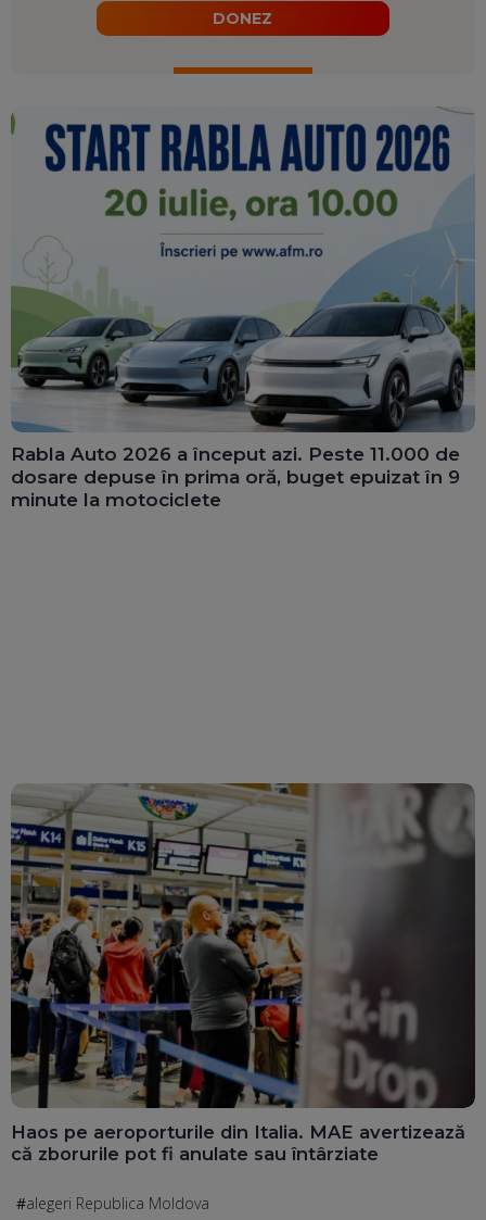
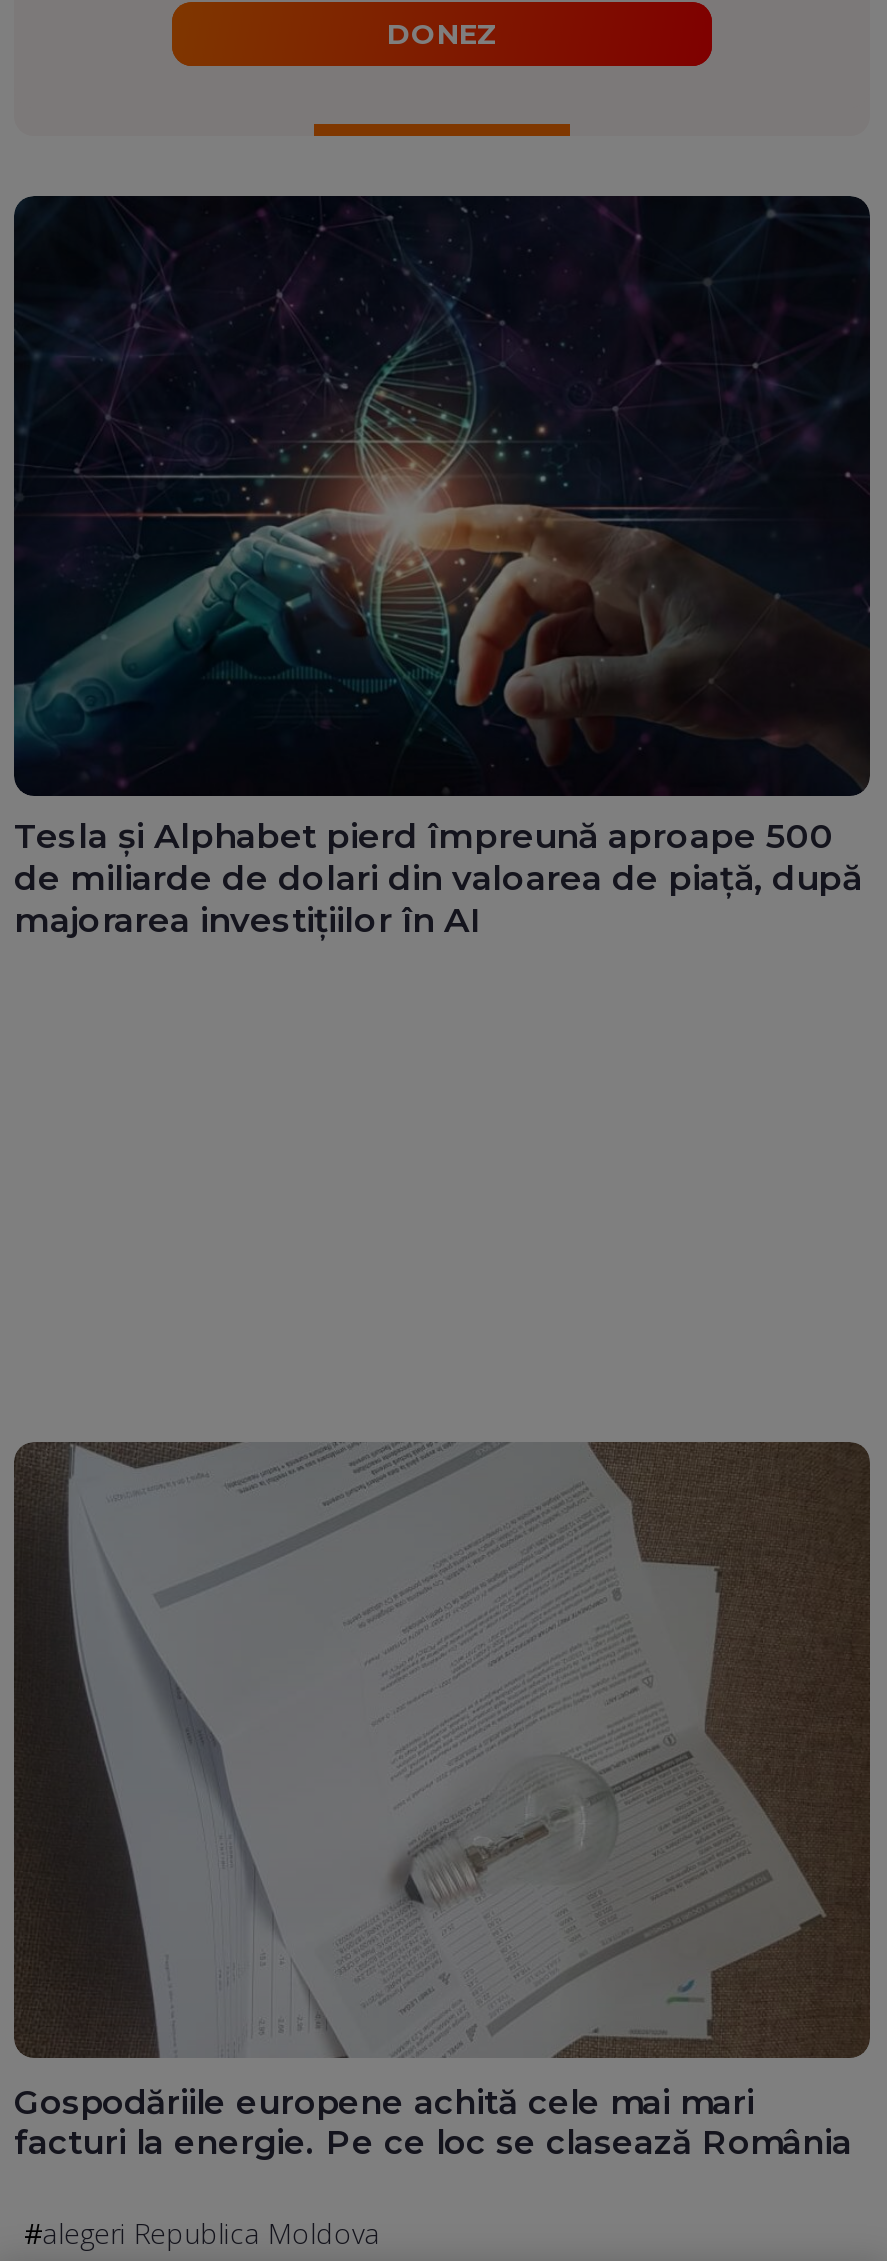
- [image]
- Rabla Auto 2026 a început azi. Peste 11.000 de
- dosare depuse în prima oră, buget epuizat în 9
- minute la motociclete
+ [image]
+ Tesla și Alphabet pierd împreună aproape 500
+ de miliarde de dolari din valoarea de piață, după
+ majorarea investițiilor în AI

- [image]
- Haos pe aeroporturile din Italia. MAE avertizează
- că zborurile pot fi anulate sau întârziate
+ [image]
+ Gospodăriile europene achită cele mai mari
+ facturi la energie. Pe ce loc se clasează România
